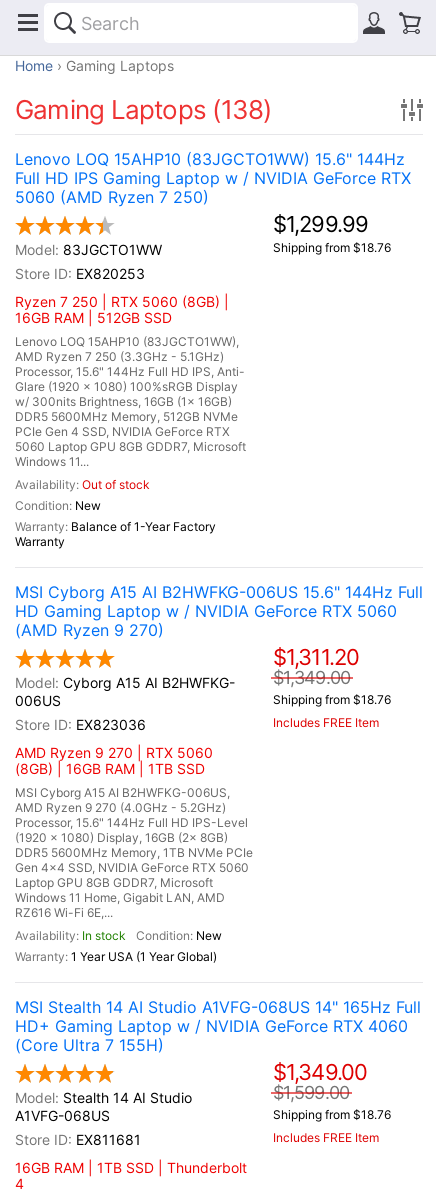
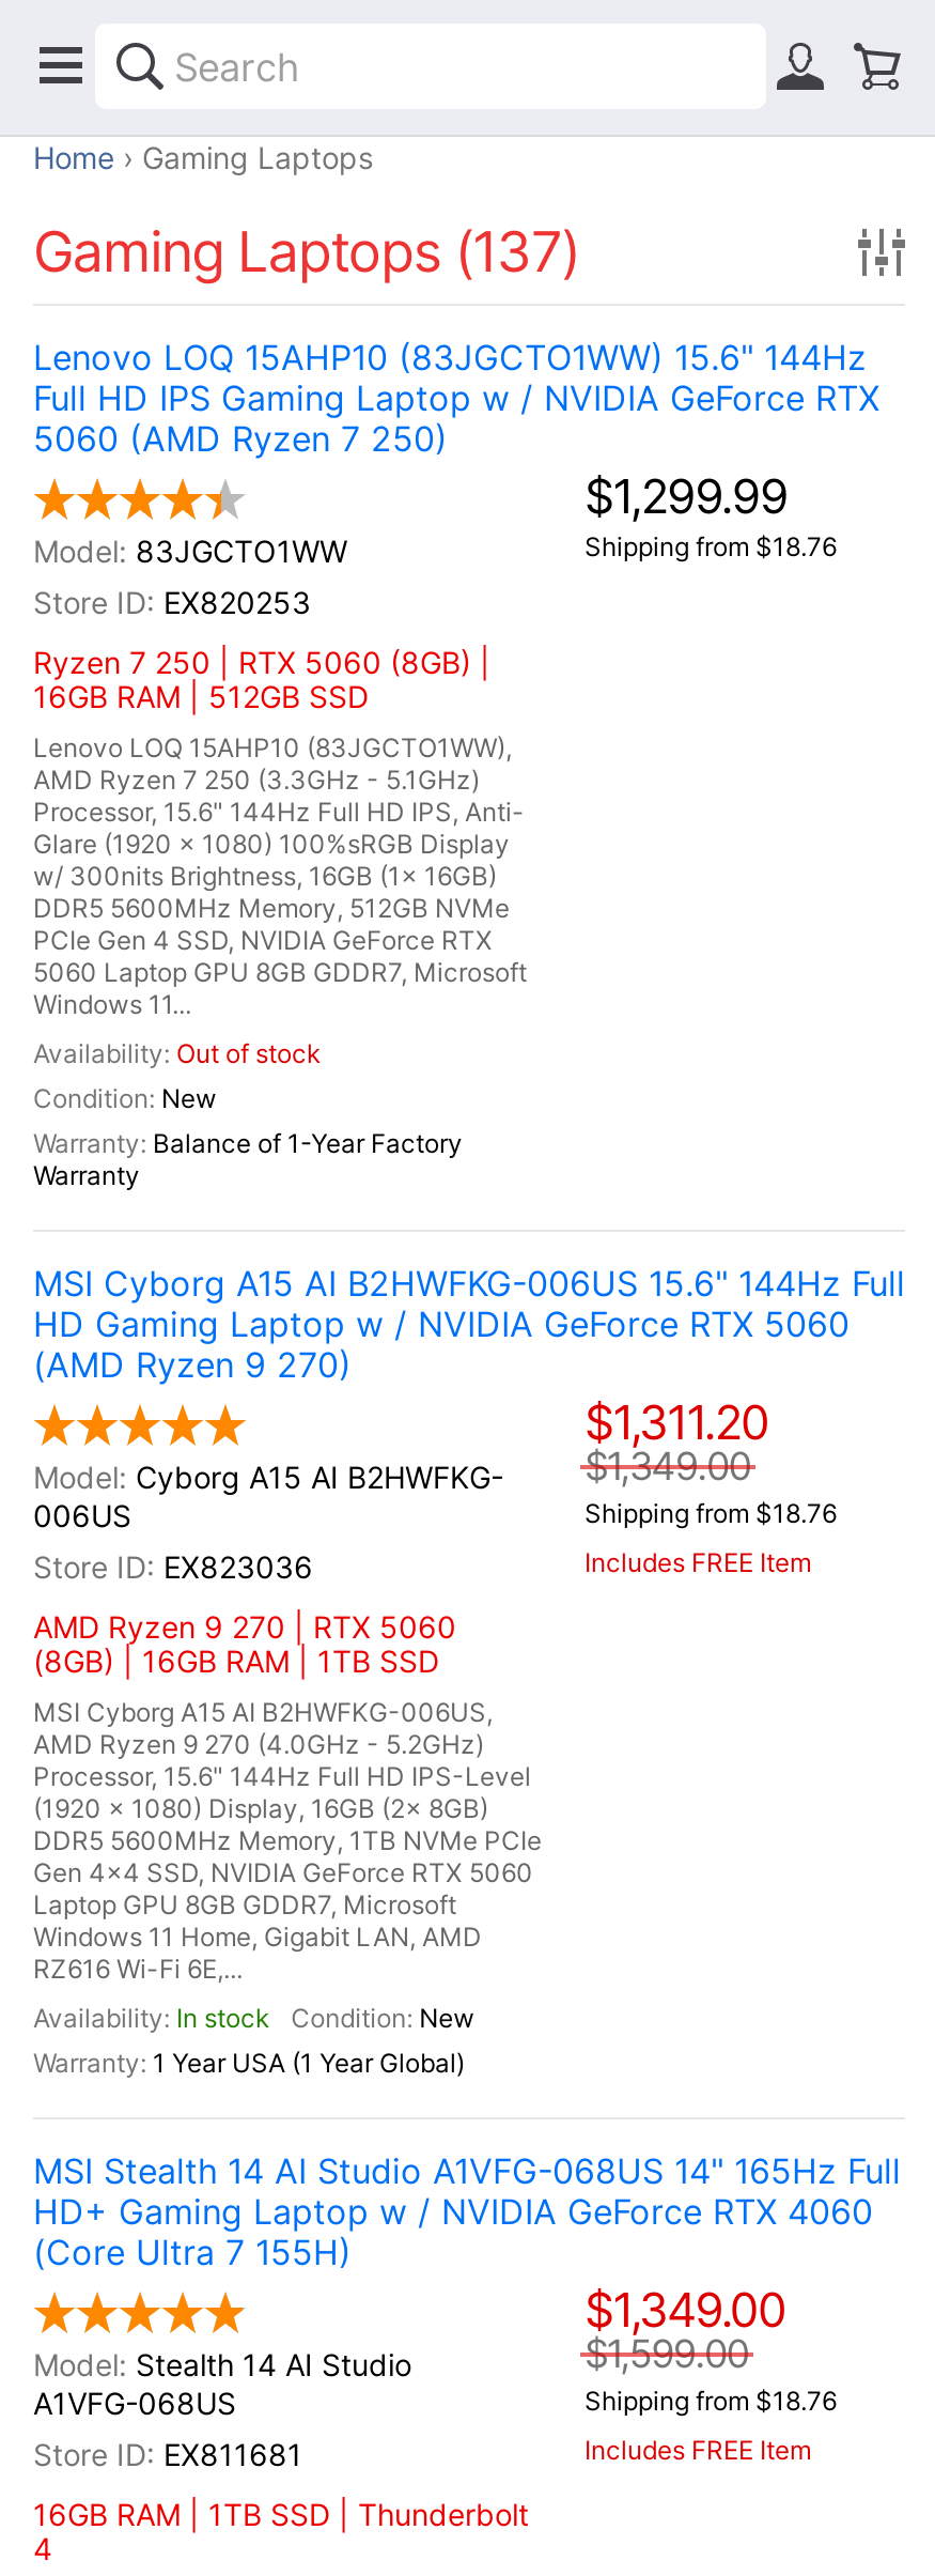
- Gaming Laptops (138)
+ Gaming Laptops (137)
